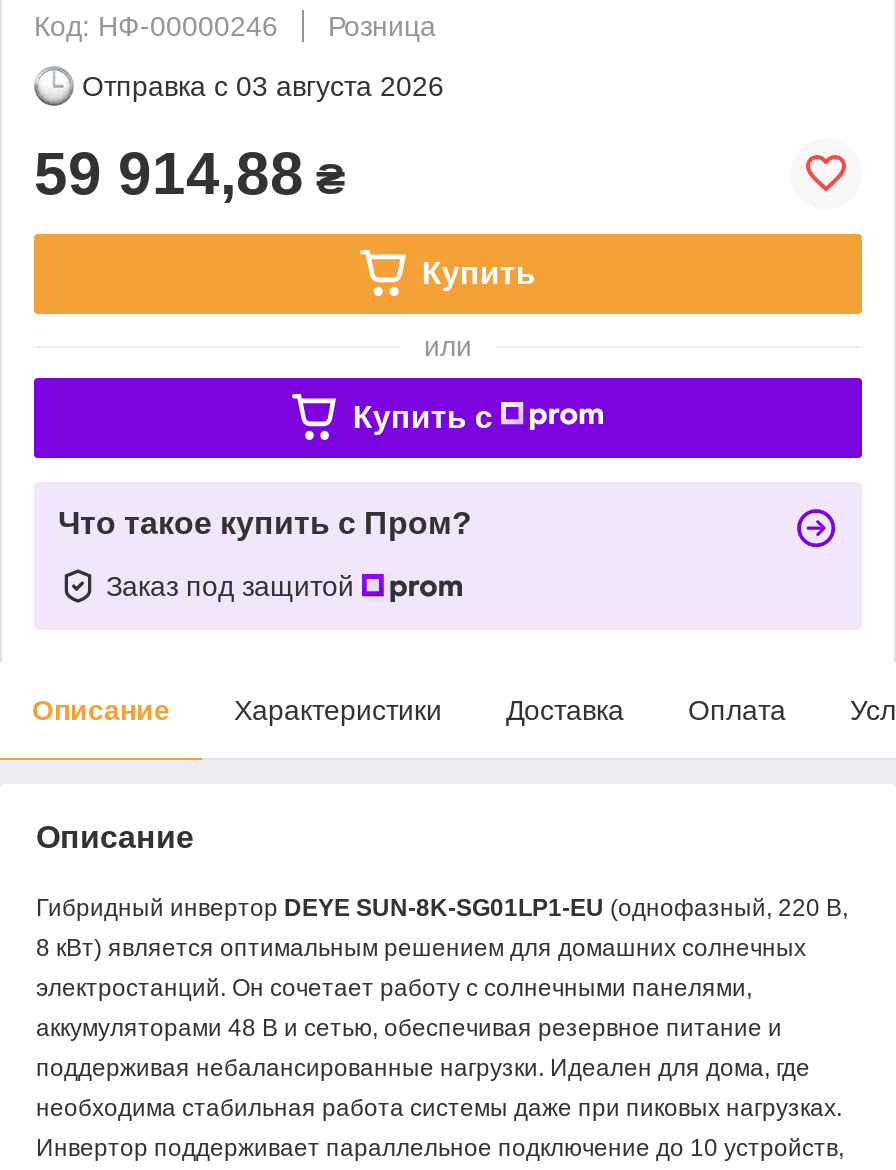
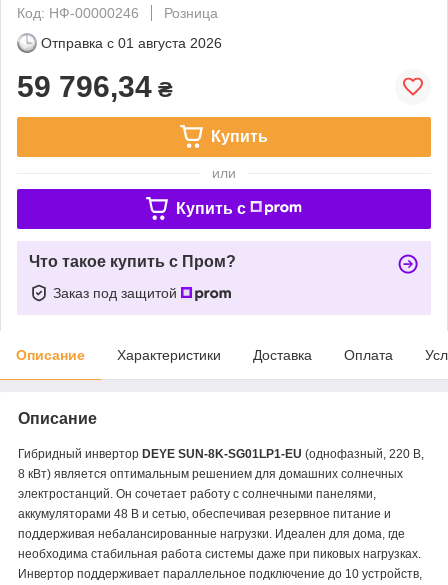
- Отправка с 03 августа 2026
+ Отправка с 01 августа 2026

- 59 914,88 ₴
+ 59 796,34 ₴
